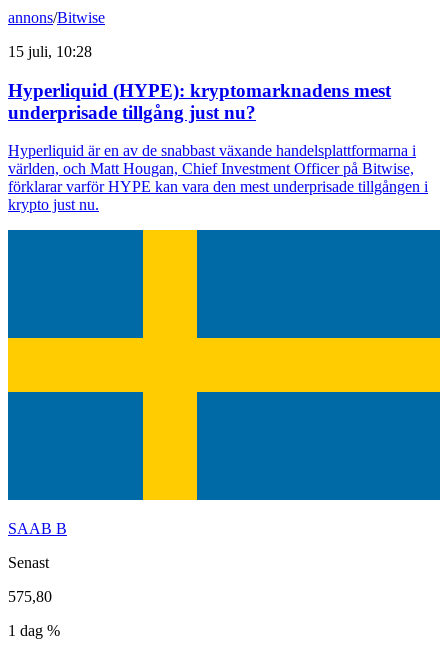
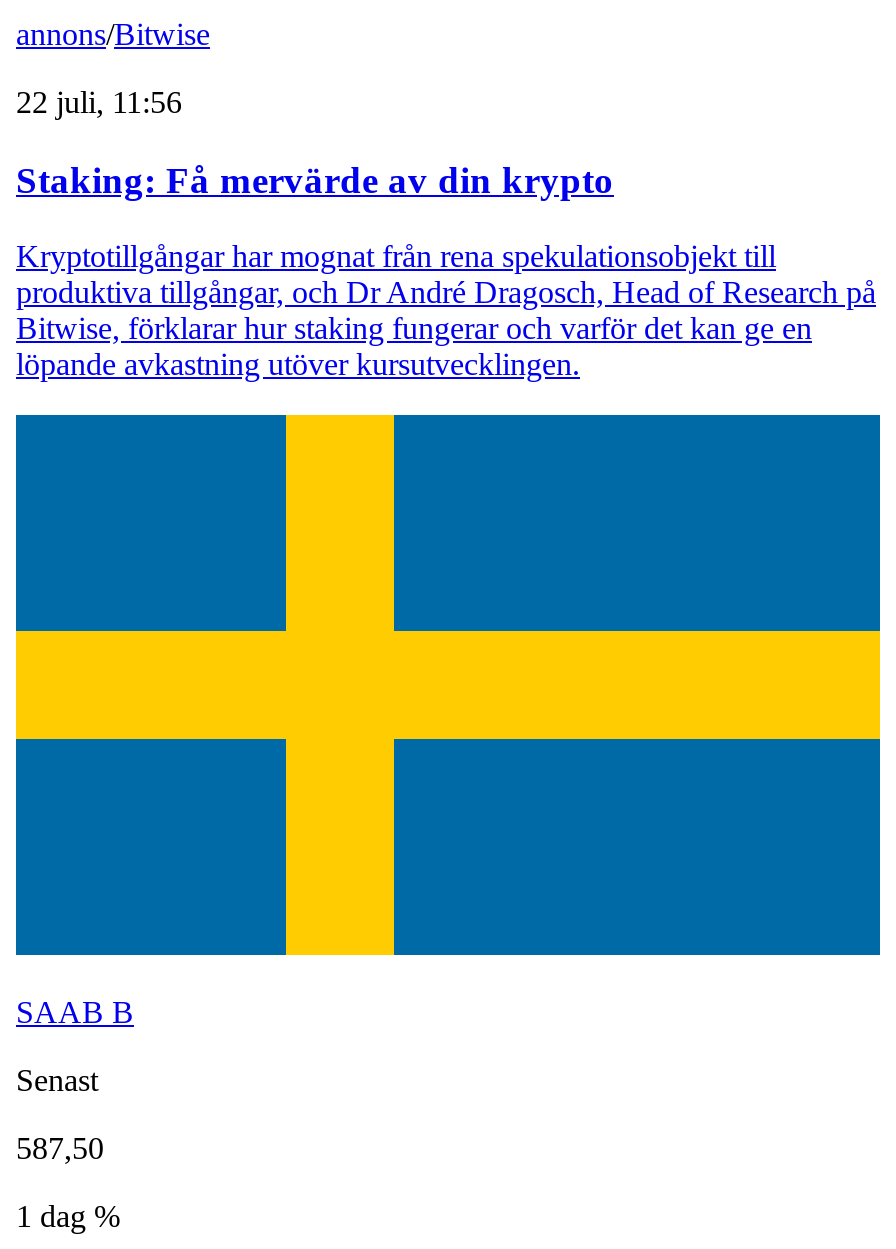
- 15 juli, 10:28
+ 22 juli, 11:56

- Hyperliquid (HYPE): kryptomarknadens mest
- underprisade tillgång just nu?
+ Staking: Få mervärde av din krypto

- Hyperliquid är en av de snabbast växande handelsplattformarna i
- världen, och Matt Hougan, Chief Investment Officer på Bitwise,
- förklarar varför HYPE kan vara den mest underprisade tillgången i
- krypto just nu.
+ Kryptotillgångar har mognat från rena spekulationsobjekt till
+ produktiva tillgångar, och Dr André Dragosch, Head of Research på
+ Bitwise, förklarar hur staking fungerar och varför det kan ge en
+ löpande avkastning utöver kursutvecklingen.

- 575,80
+ 587,50
